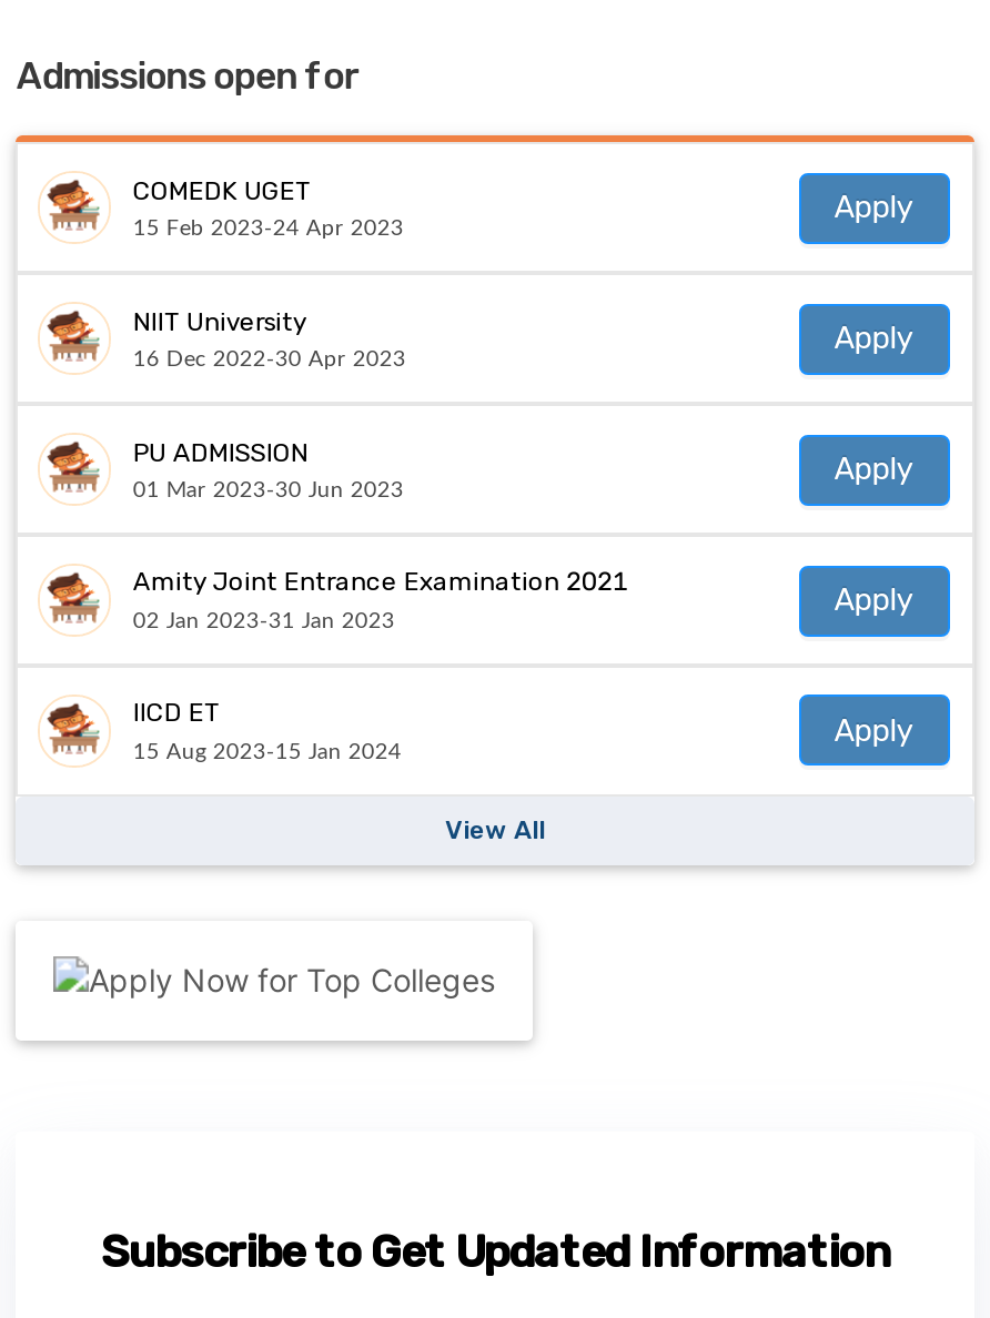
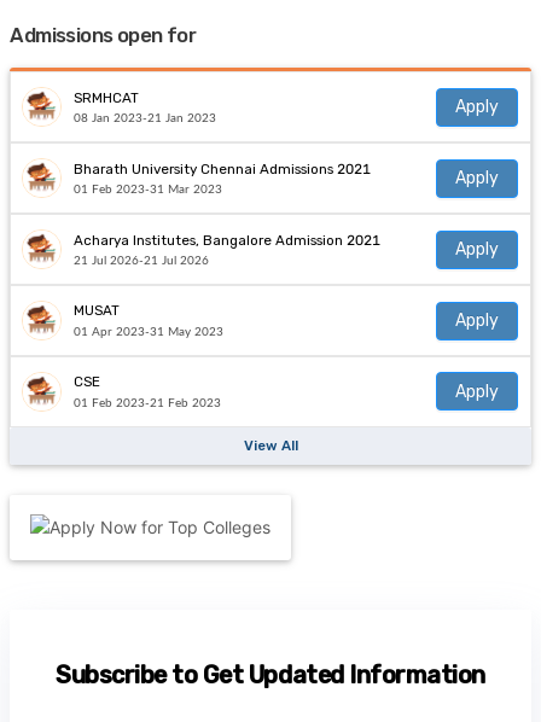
- COMEDK UGET
- 15 Feb 2023-24 Apr 2023
+ SRMHCAT
+ 08 Jan 2023-21 Jan 2023

- NIIT University
- 16 Dec 2022-30 Apr 2023
+ Bharath University Chennai Admissions 2021
+ 01 Feb 2023-31 Mar 2023

- PU ADMISSION
- 01 Mar 2023-30 Jun 2023
+ Acharya Institutes, Bangalore Admission 2021
+ 21 Jul 2026-21 Jul 2026

- Amity Joint Entrance Examination 2021
- 02 Jan 2023-31 Jan 2023
+ MUSAT
+ 01 Apr 2023-31 May 2023

- IICD ET
- 15 Aug 2023-15 Jan 2024
+ CSE
+ 01 Feb 2023-21 Feb 2023
